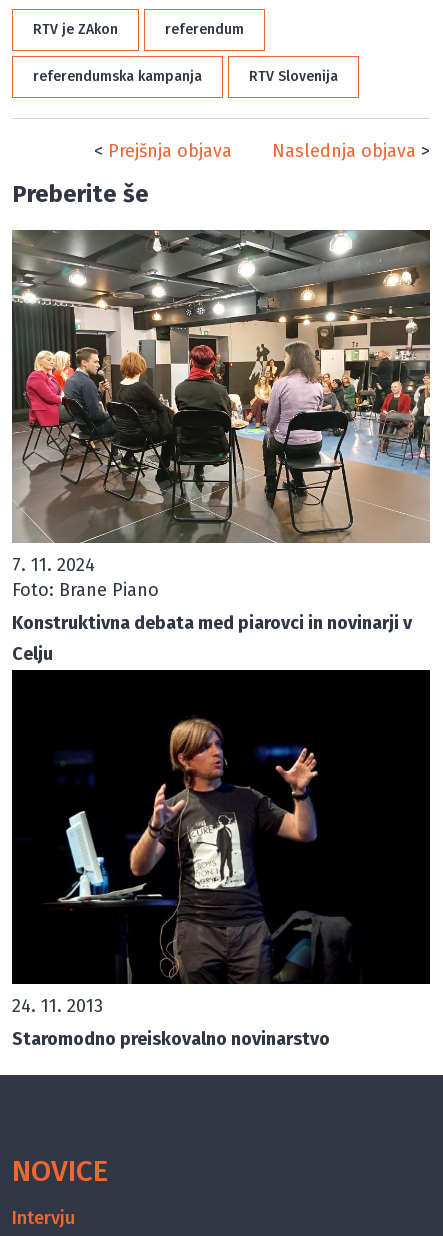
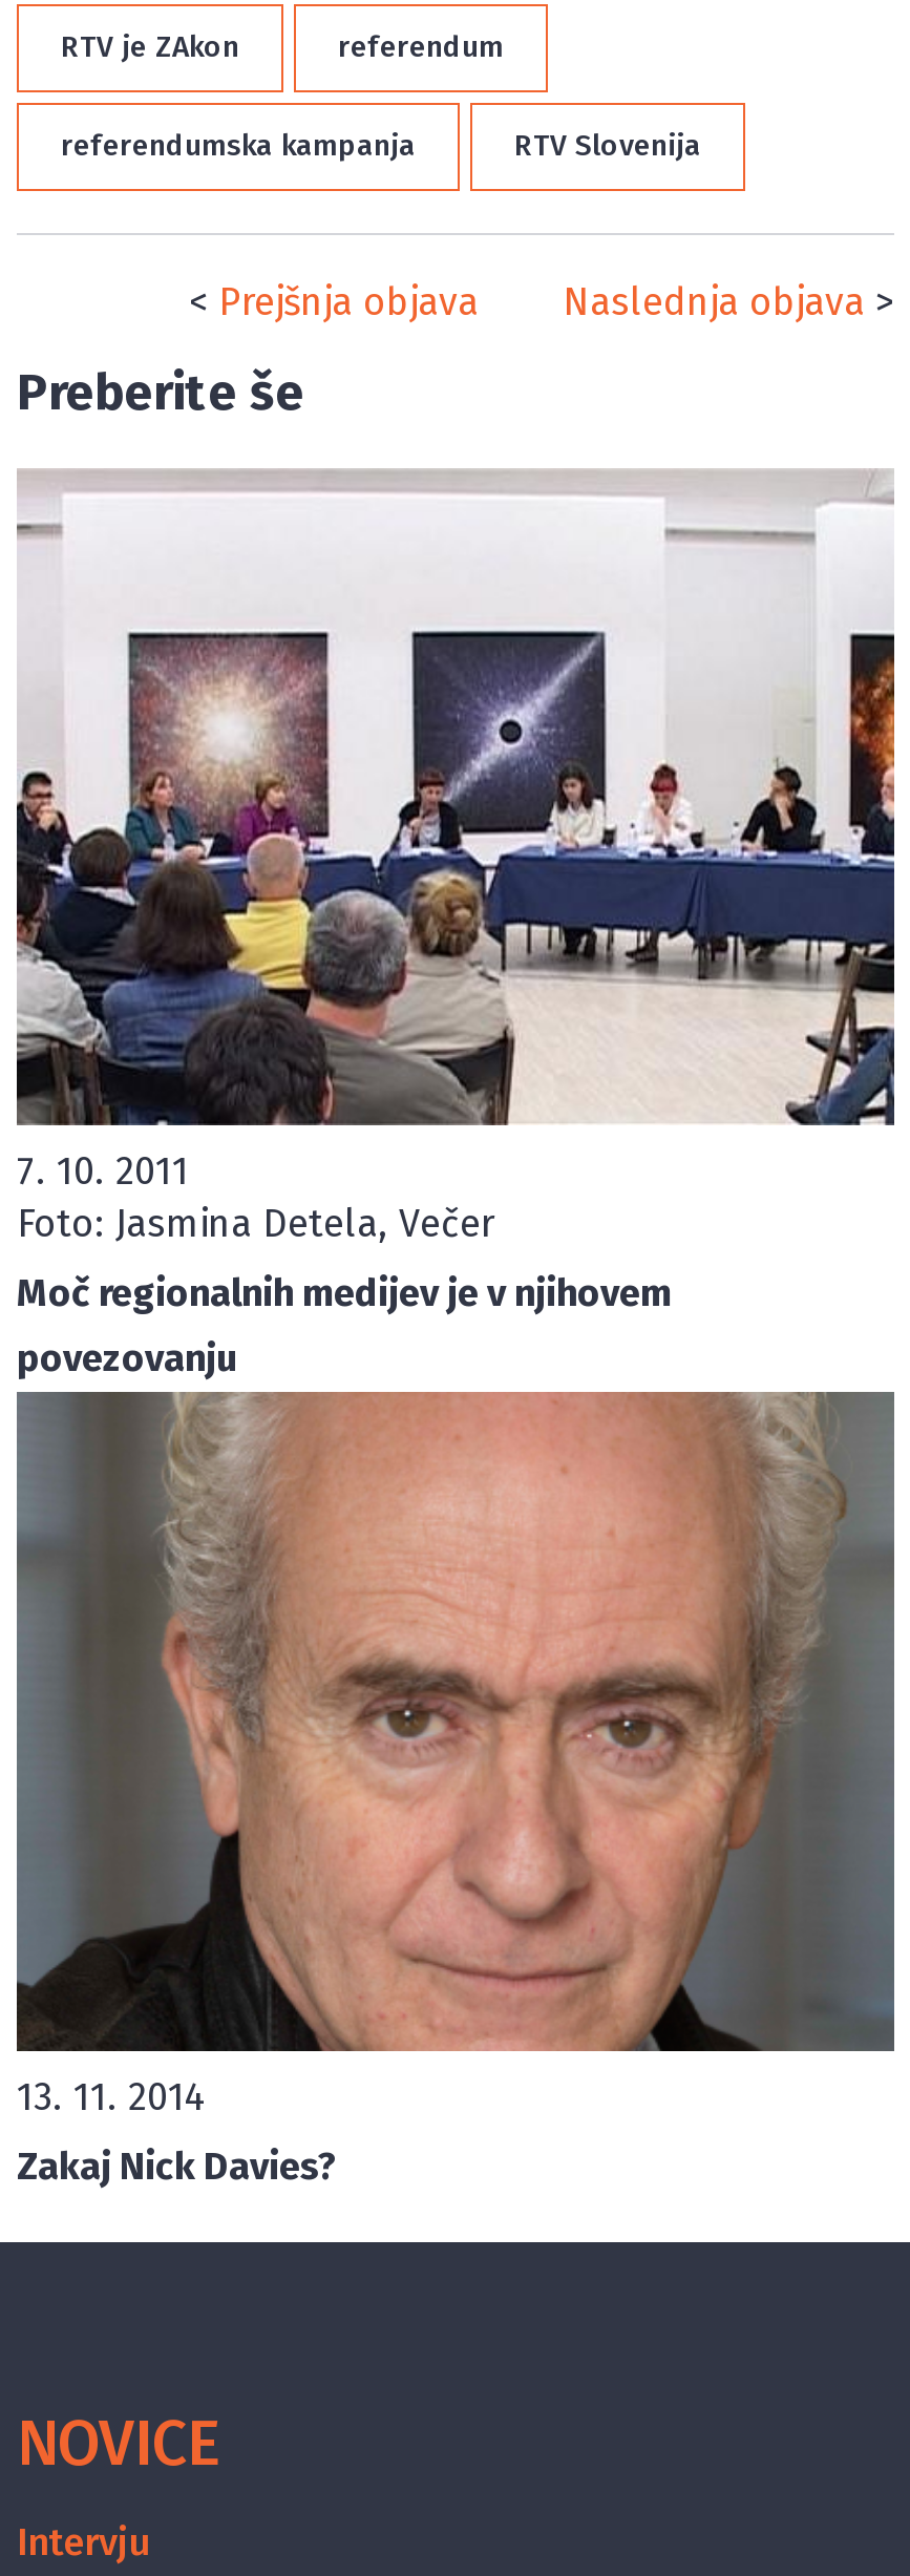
- [image]
- 7. 11. 2024
- Foto: Brane Piano
+ [image]
+ 7. 10. 2011
+ Foto: Jasmina Detela, Večer

- Konstruktivna debata med piarovci in novinarji v
- Celju
+ Moč regionalnih medijev je v njihovem
+ povezovanju

- [image]
- 24. 11. 2013
+ [image]
+ 13. 11. 2014

- Staromodno preiskovalno novinarstvo
+ Zakaj Nick Davies?
